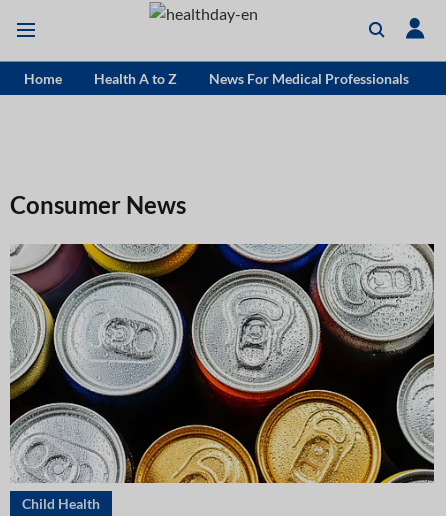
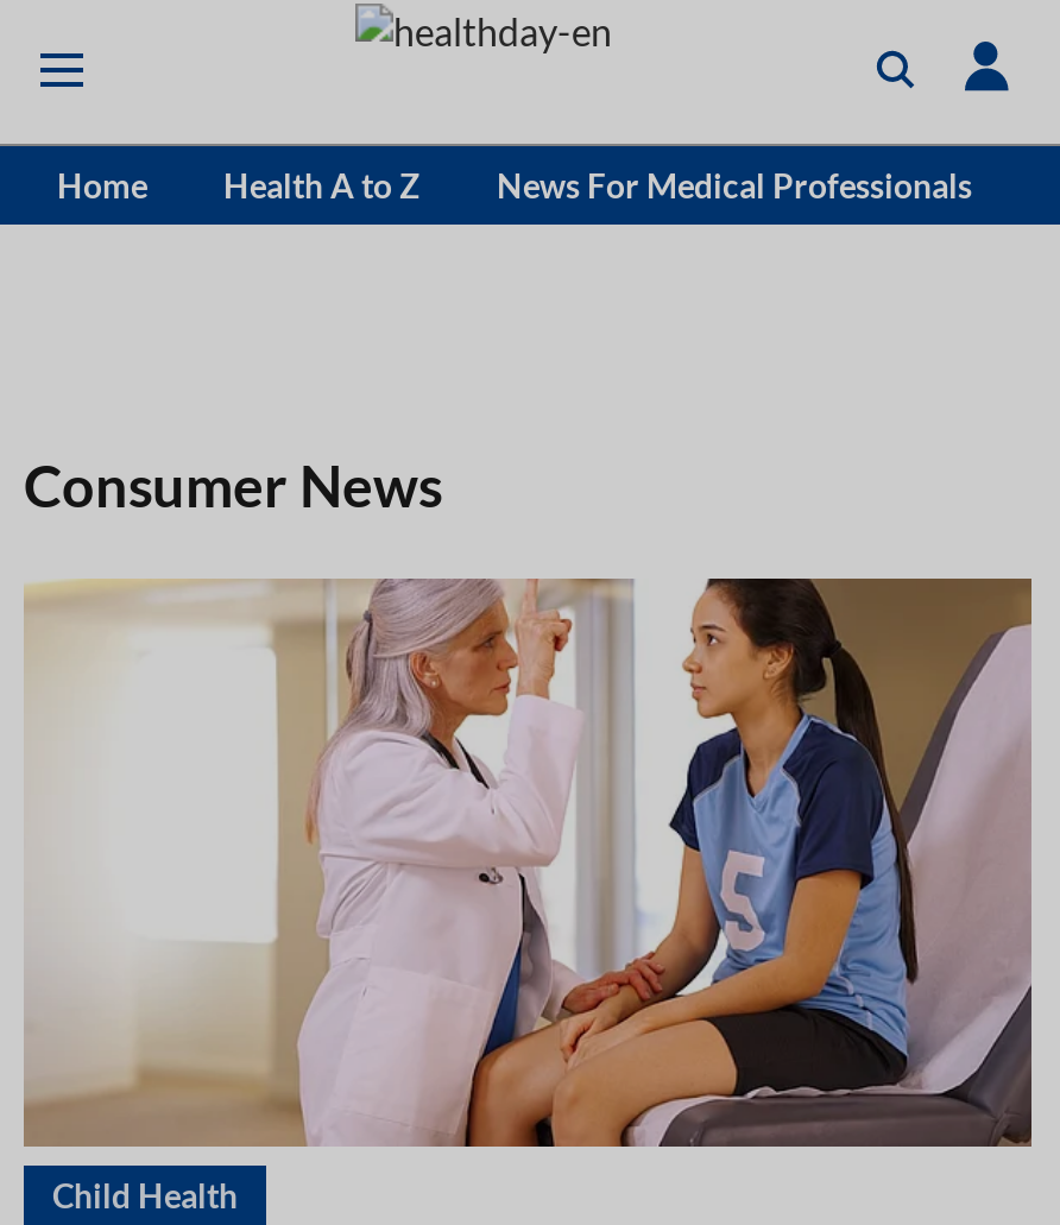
- [image]
+ [image]
